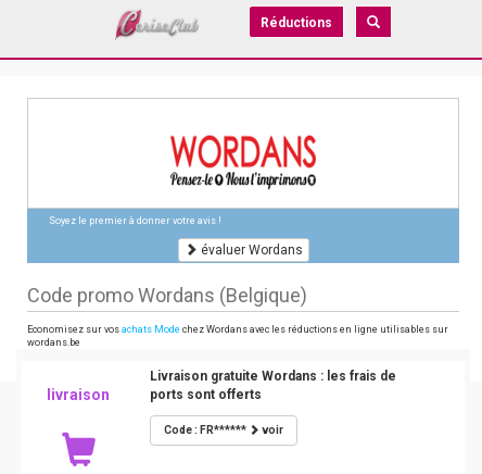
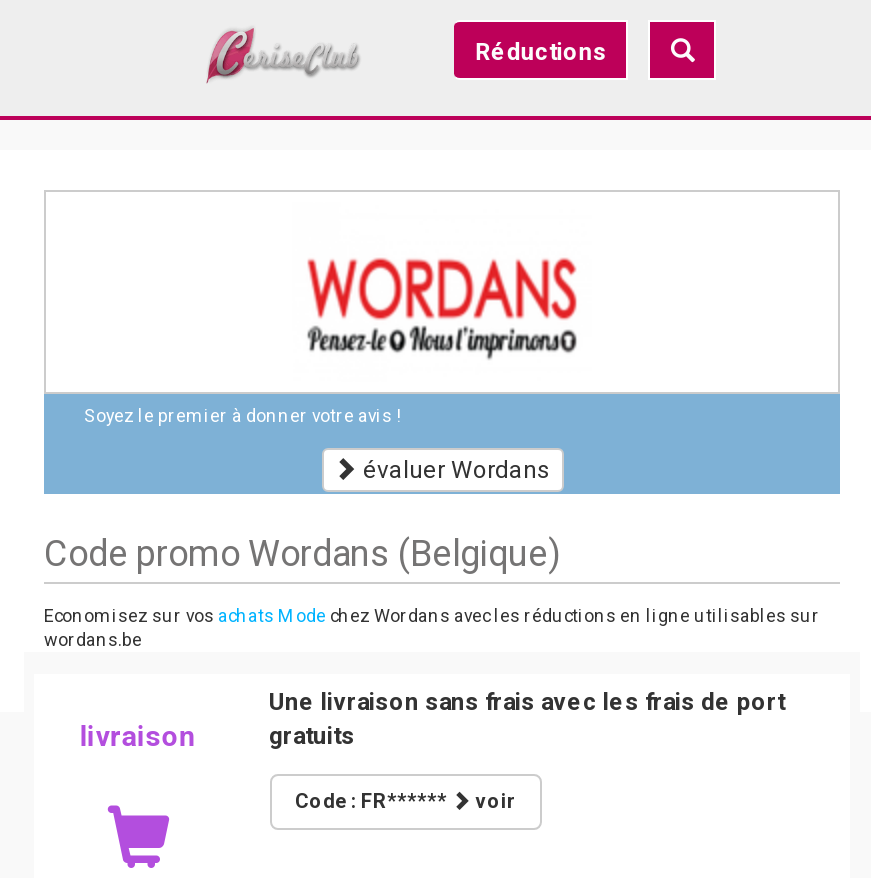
- Livraison gratuite Wordans : les frais de
- ports sont offerts
+ Une livraison sans frais avec les frais de port
+ gratuits
